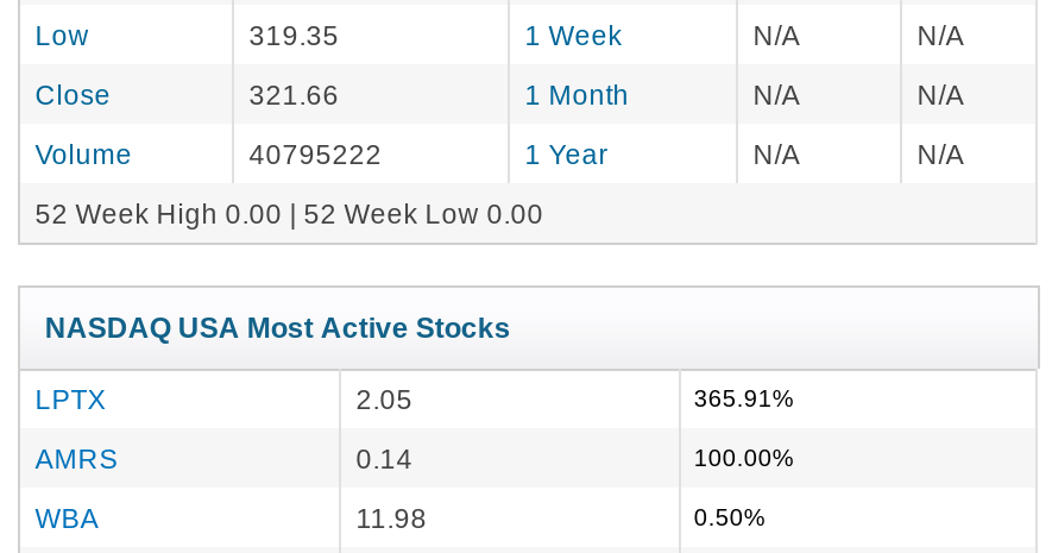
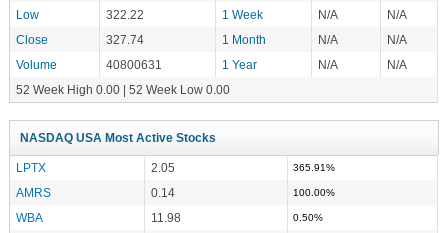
- 319.35
+ 322.22

- 321.66
+ 327.74

- 40795222
+ 40800631
